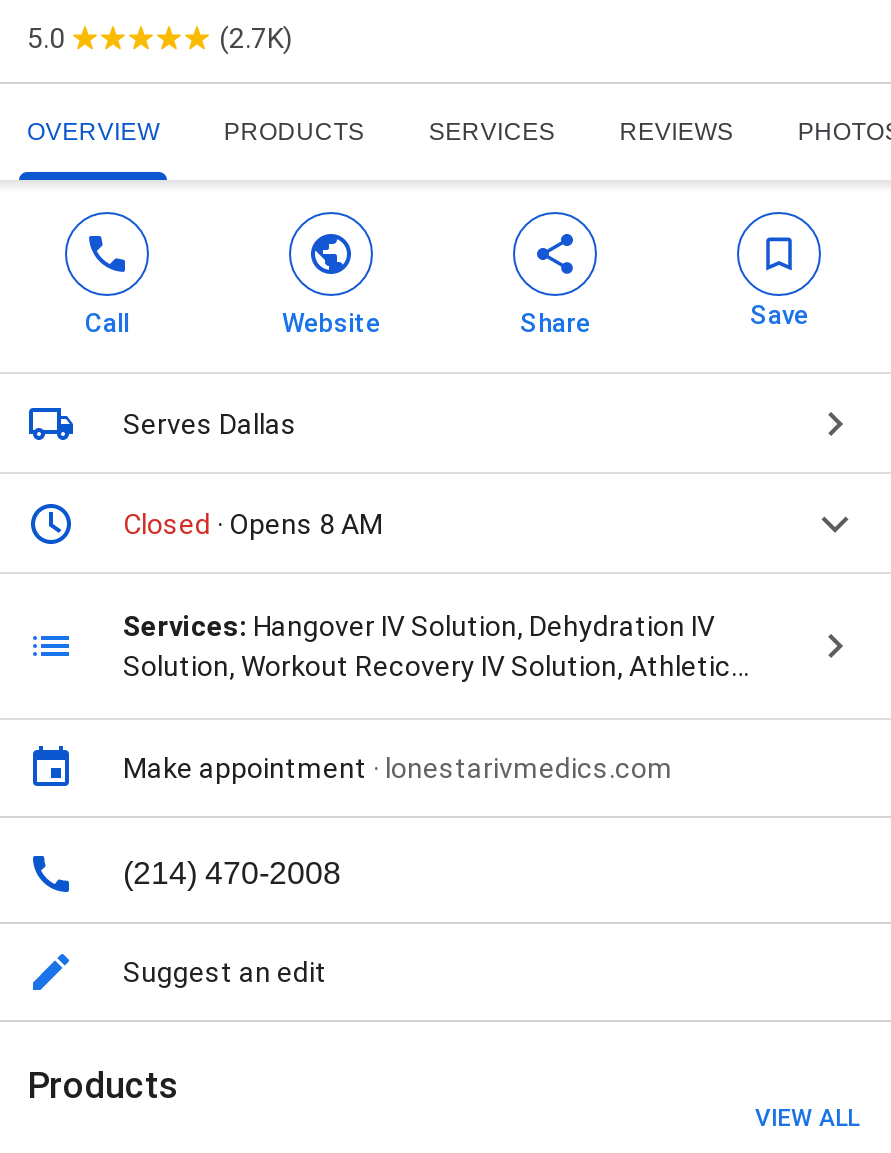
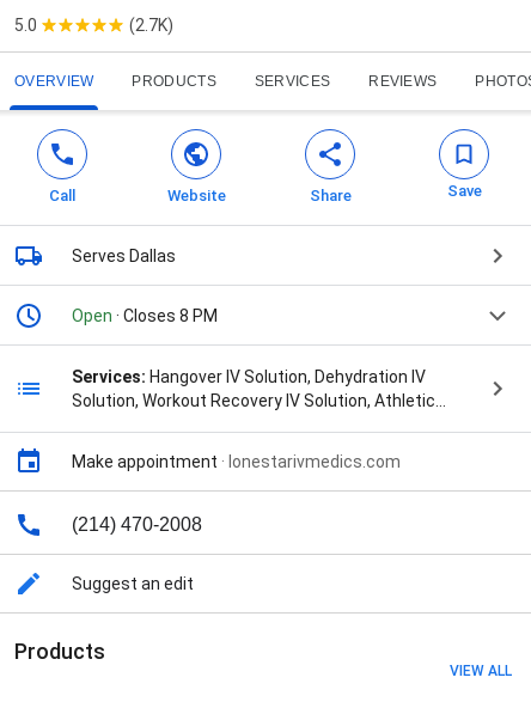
- Closed · Opens 8 AM
+ Open · Closes 8 PM
